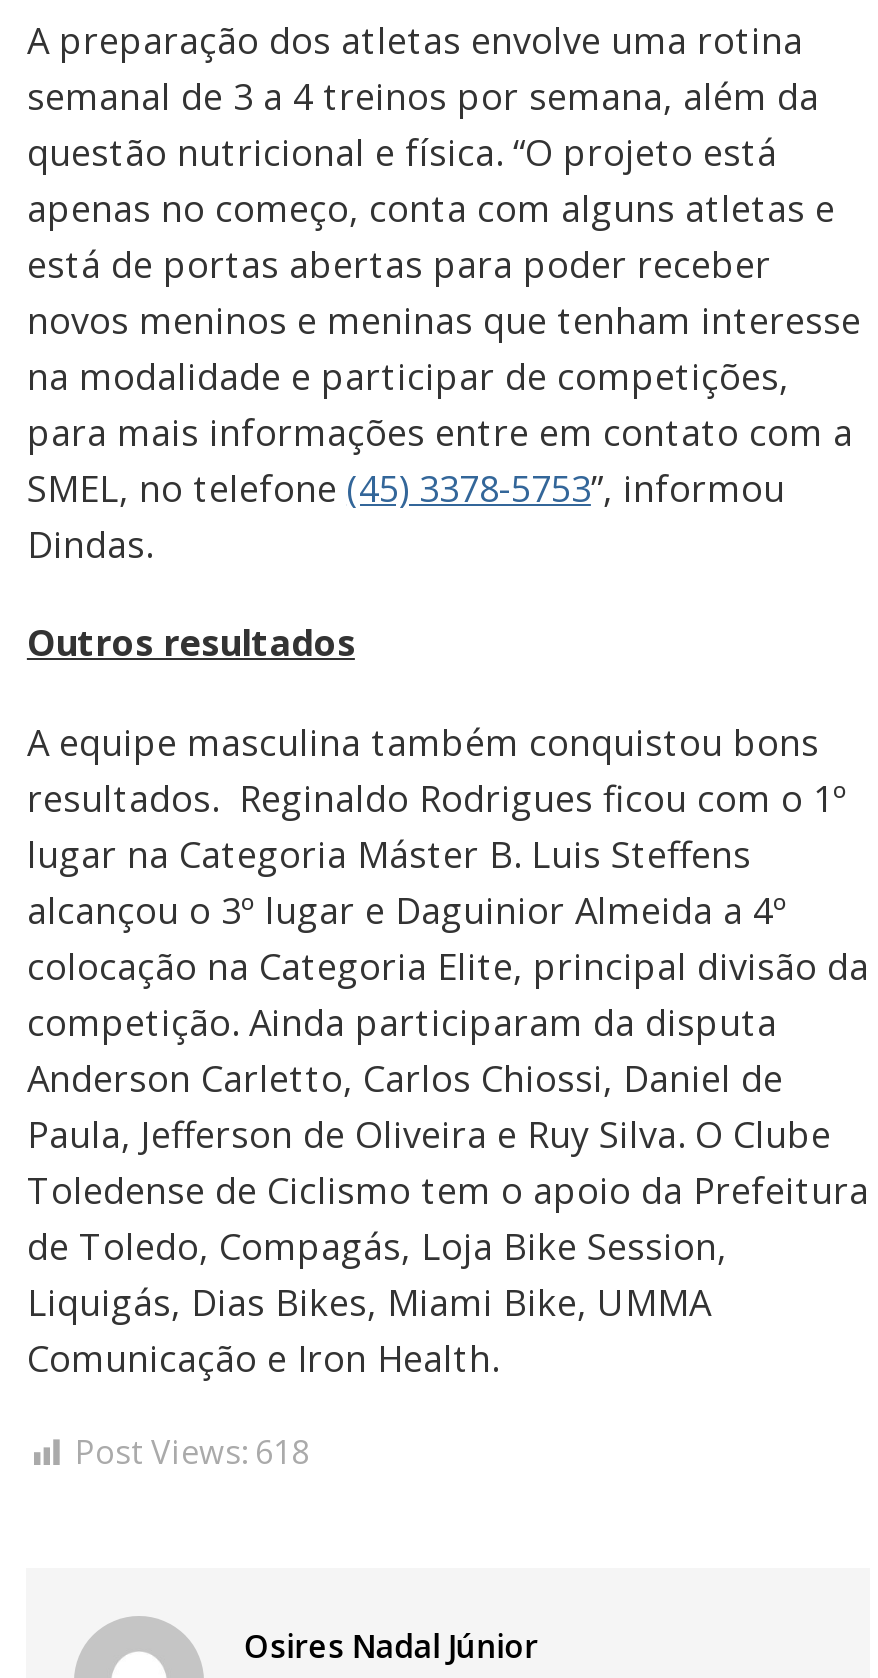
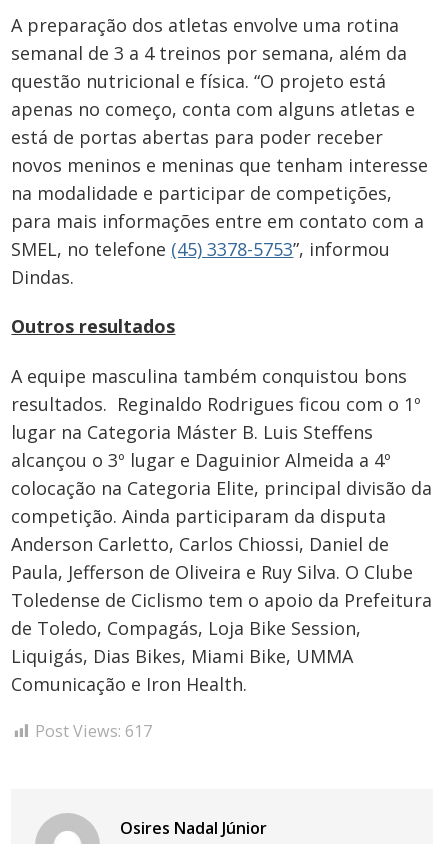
- Post Views: 618
+ Post Views: 617
